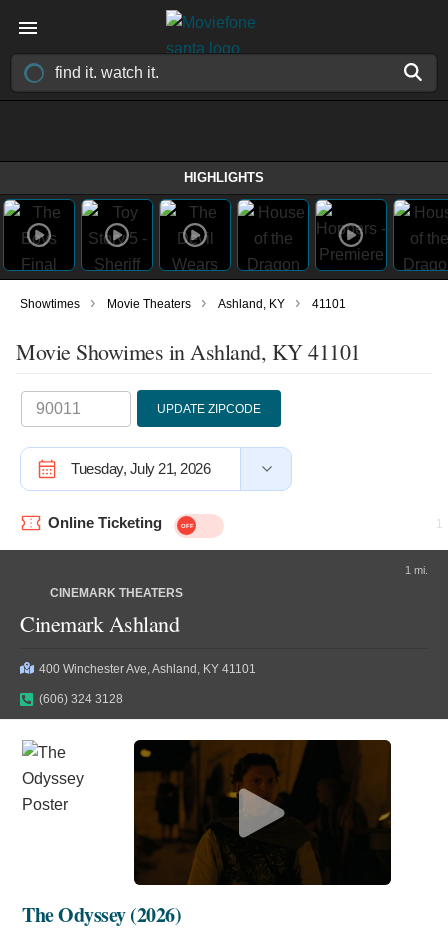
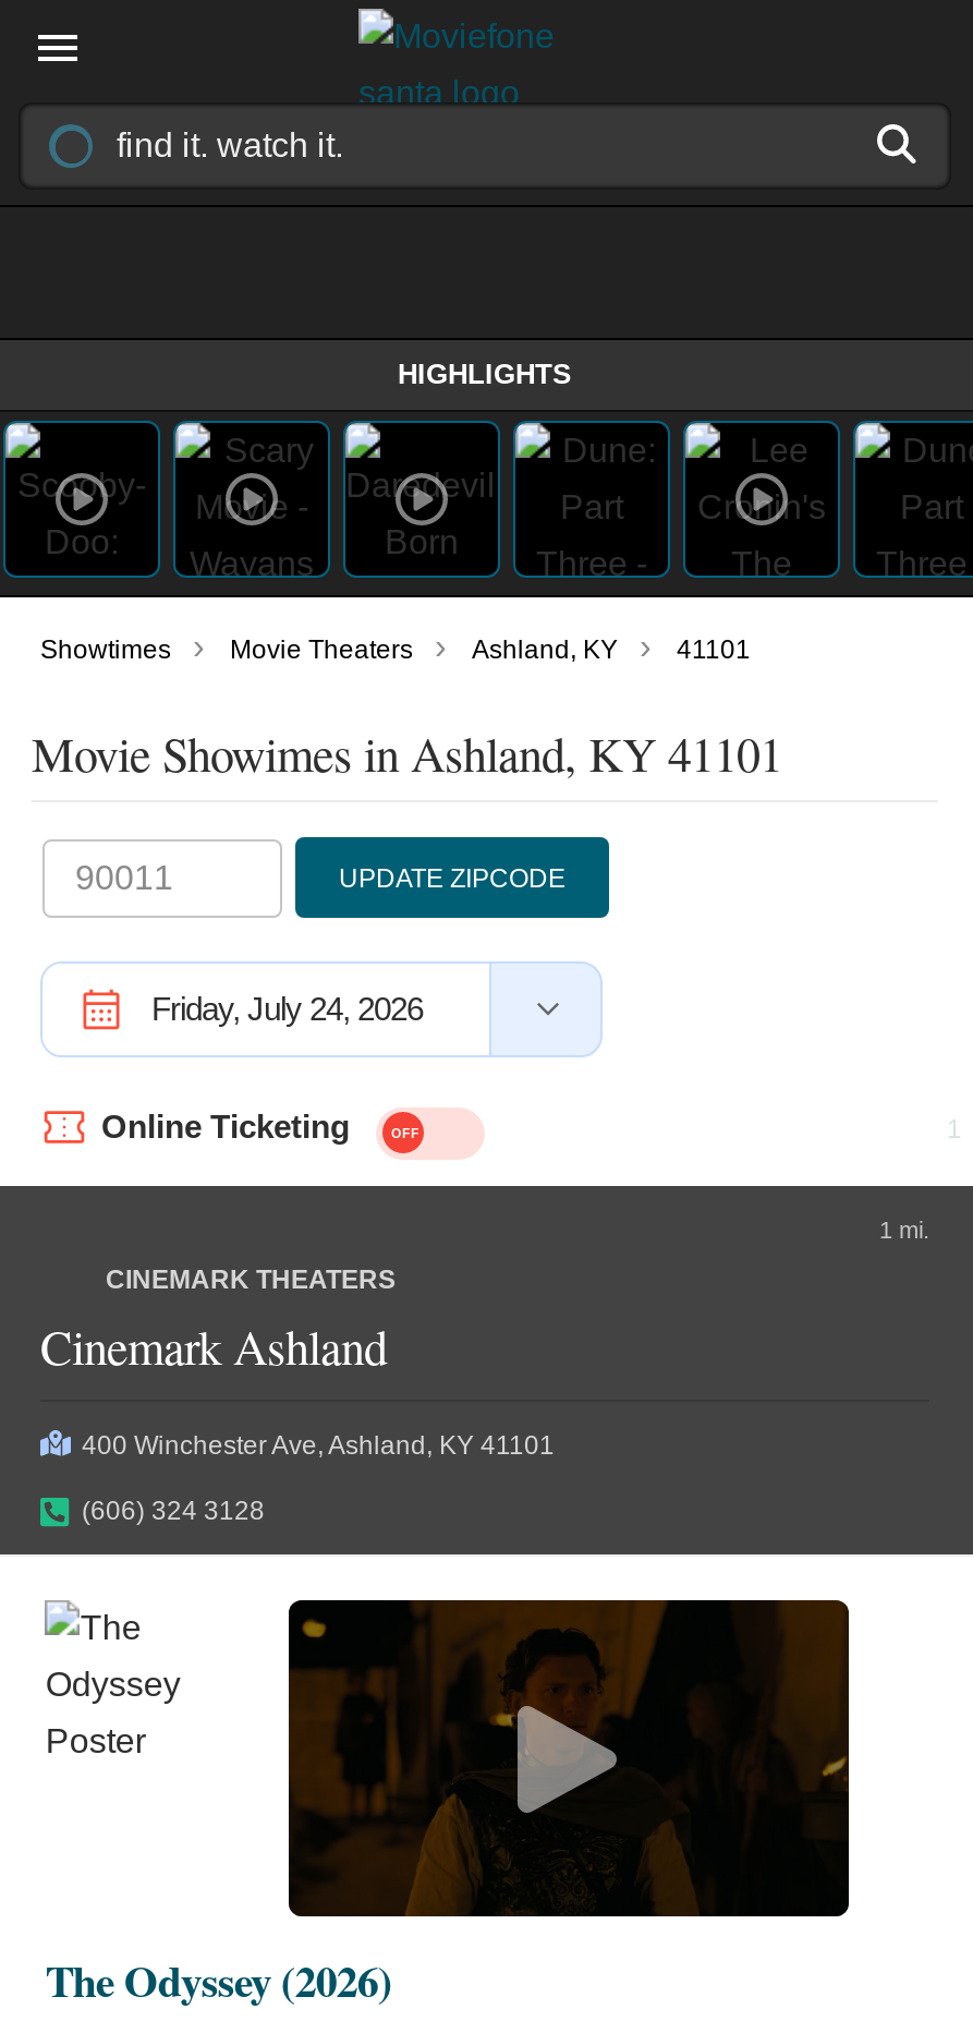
- Tuesday, July 21, 2026
+ Friday, July 24, 2026
